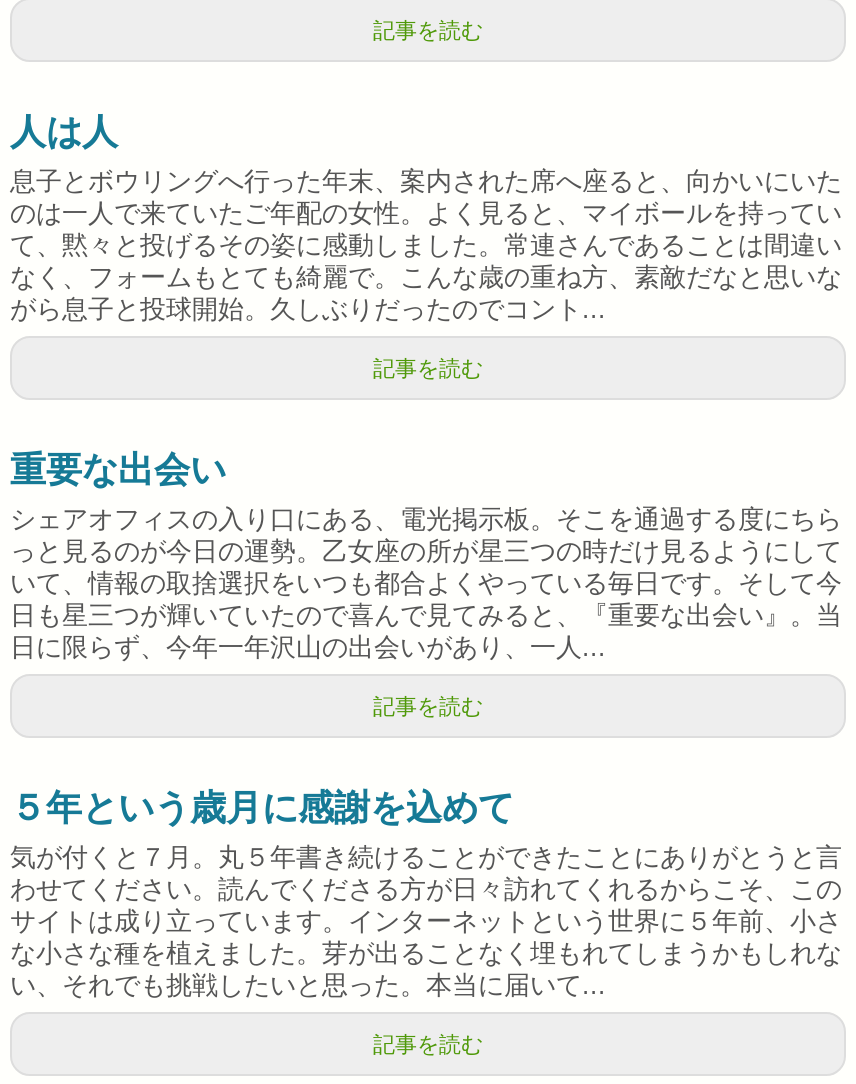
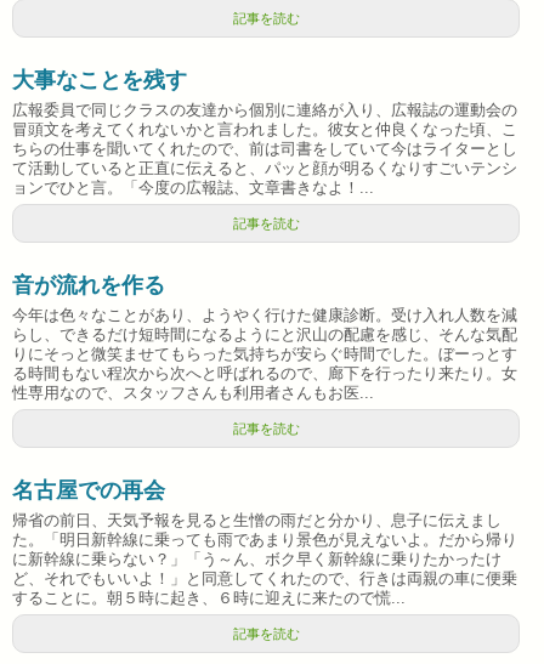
- 人は人
- 息子とボウリングへ行った年末、案内された席へ座ると、向かいにいた
- のは一人で来ていたご年配の女性。よく見ると、マイボールを持ってい
- て、黙々と投げるその姿に感動しました。常連さんであることは間違い
- なく、フォームもとても綺麗で。こんな歳の重ね方、素敵だなと思いな
- がら息子と投球開始。久しぶりだったのでコント...
+ 大事なことを残す
+ 広報委員で同じクラスの友達から個別に連絡が入り、広報誌の運動会の
+ 冒頭文を考えてくれないかと言われました。彼女と仲良くなった頃、こ
+ ちらの仕事を聞いてくれたので、前は司書をしていて今はライターとし
+ て活動していると正直に伝えると、パッと顔が明るくなりすごいテンシ
+ ョンでひと言。「今度の広報誌、文章書きなよ！...

- 重要な出会い
- シェアオフィスの入り口にある、電光掲示板。そこを通過する度にちら
- っと見るのが今日の運勢。乙女座の所が星三つの時だけ見るようにして
- いて、情報の取捨選択をいつも都合よくやっている毎日です。そして今
- 日も星三つが輝いていたので喜んで見てみると、『重要な出会い』。当
- 日に限らず、今年一年沢山の出会いがあり、一人...
+ 音が流れを作る
+ 今年は色々なことがあり、ようやく行けた健康診断。受け入れ人数を減
+ らし、できるだけ短時間になるようにと沢山の配慮を感じ、そんな気配
+ りにそっと微笑ませてもらった気持ちが安らぐ時間でした。ぼーっとす
+ る時間もない程次から次へと呼ばれるので、廊下を行ったり来たり。女
+ 性専用なので、スタッフさんも利用者さんもお医...

- ５年という歳月に感謝を込めて
- 気が付くと７月。丸５年書き続けることができたことにありがとうと言
- わせてください。読んでくださる方が日々訪れてくれるからこそ、この
- サイトは成り立っています。インターネットという世界に５年前、小さ
- な小さな種を植えました。芽が出ることなく埋もれてしまうかもしれな
- い、それでも挑戦したいと思った。本当に届いて...
+ 名古屋での再会
+ 帰省の前日、天気予報を見ると生憎の雨だと分かり、息子に伝えまし
+ た。「明日新幹線に乗っても雨であまり景色が見えないよ。だから帰り
+ に新幹線に乗らない？」「う～ん、ボク早く新幹線に乗りたかったけ
+ ど、それでもいいよ！」と同意してくれたので、行きは両親の車に便乗
+ することに。朝５時に起き、６時に迎えに来たので慌...
